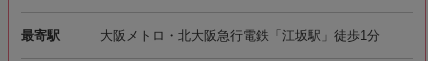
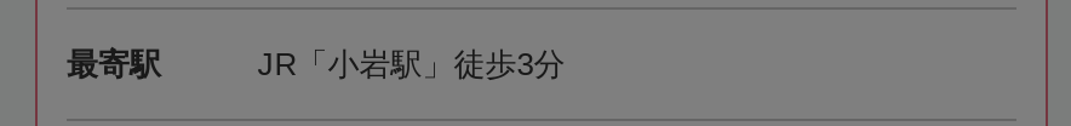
- 大阪メトロ・北大阪急行電鉄「江坂駅」徒歩1分
+ JR「小岩駅」徒歩3分
